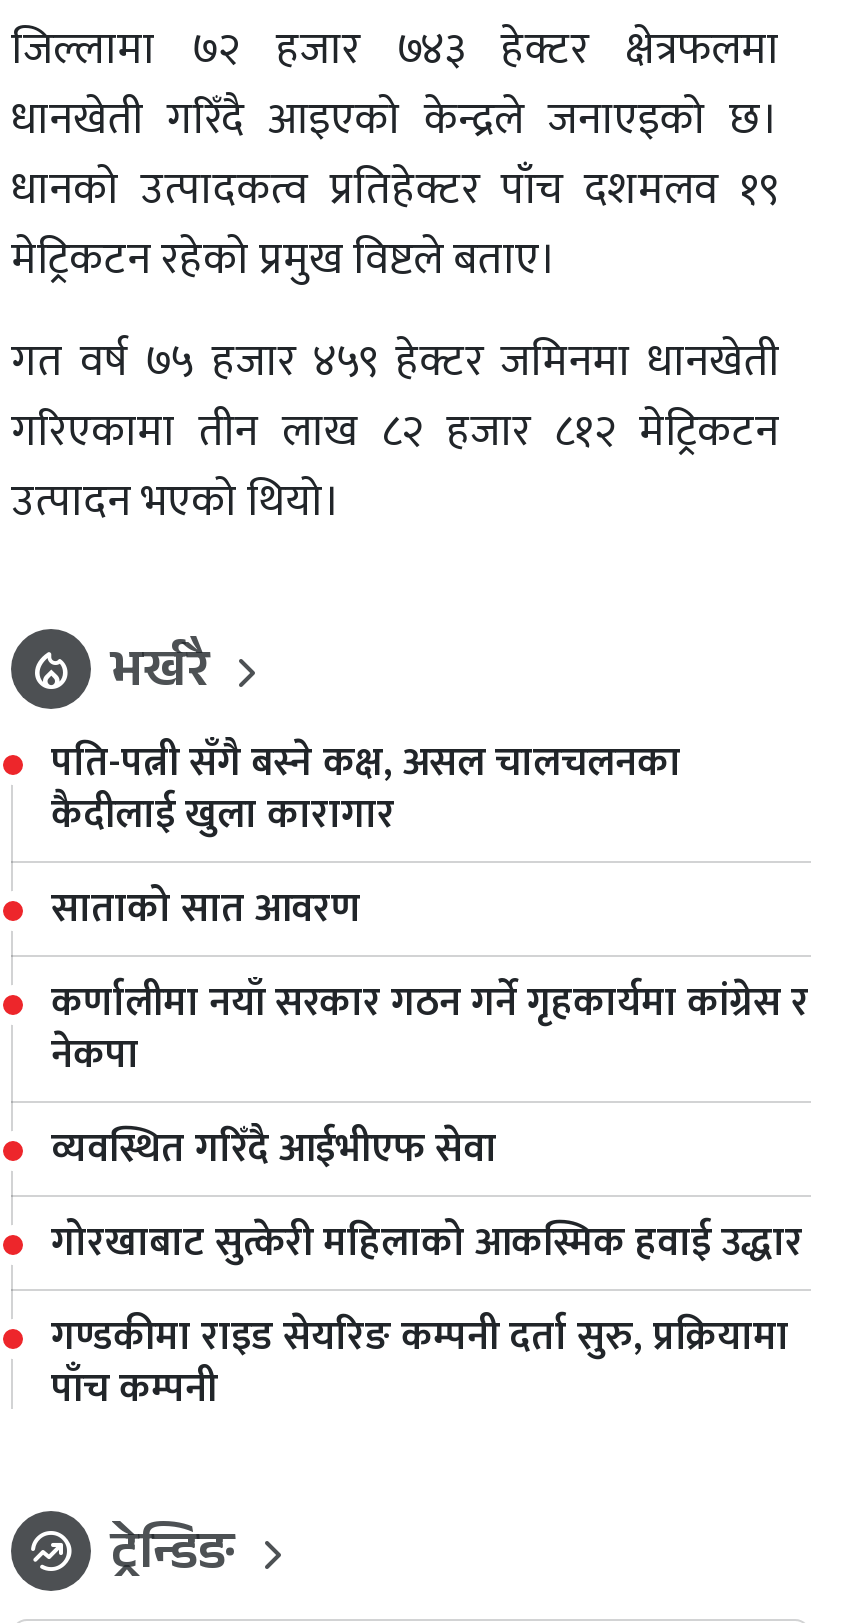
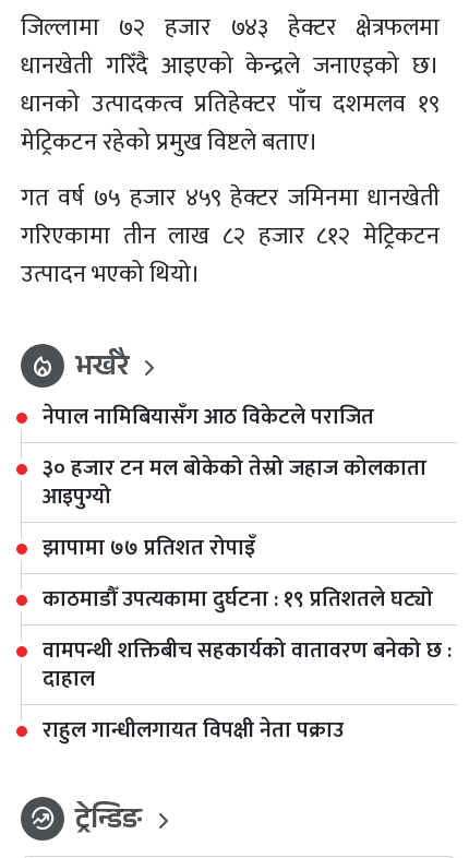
- पति-पत्नी सँगै बस्ने कक्ष, असल चालचलनका
- कैदीलाई खुला कारागार
- साताको सात आवरण
- कर्णालीमा नयाँ सरकार गठन गर्ने गृहकार्यमा कांग्रेस र
- नेकपा
- व्यवस्थित गरिँदै आईभीएफ सेवा
- गोरखाबाट सुत्केरी महिलाको आकस्मिक हवाई उद्धार
- गण्डकीमा राइड सेयरिङ कम्पनी दर्ता सुरु, प्रक्रियामा
- पाँच कम्पनी
+ नेपाल नामिबियासँग आठ विकेटले पराजित
+ ३० हजार टन मल बोकेको तेस्रो जहाज कोलकाता
+ आइपुग्यो
+ झापामा ७७ प्रतिशत रोपाइँ
+ काठमाडौँ उपत्यकामा दुर्घटना : १९ प्रतिशतले घट्यो
+ वामपन्थी शक्तिबीच सहकार्यको वातावरण बनेको छ :
+ दाहाल
+ राहुल गान्धीलगायत विपक्षी नेता पक्राउ
